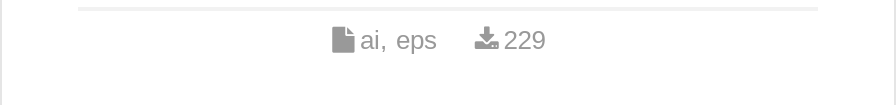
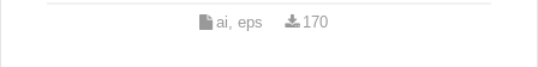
- 229
+ 170
